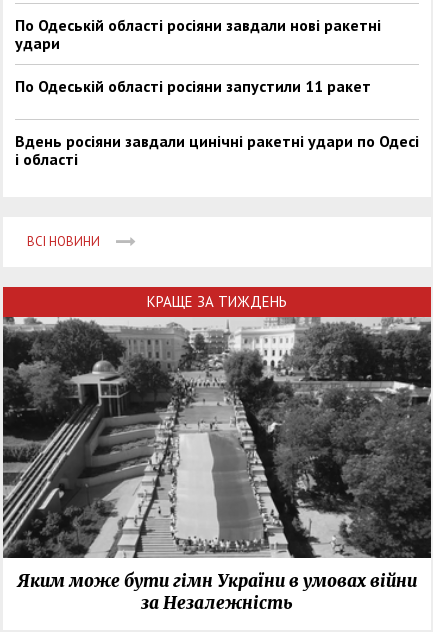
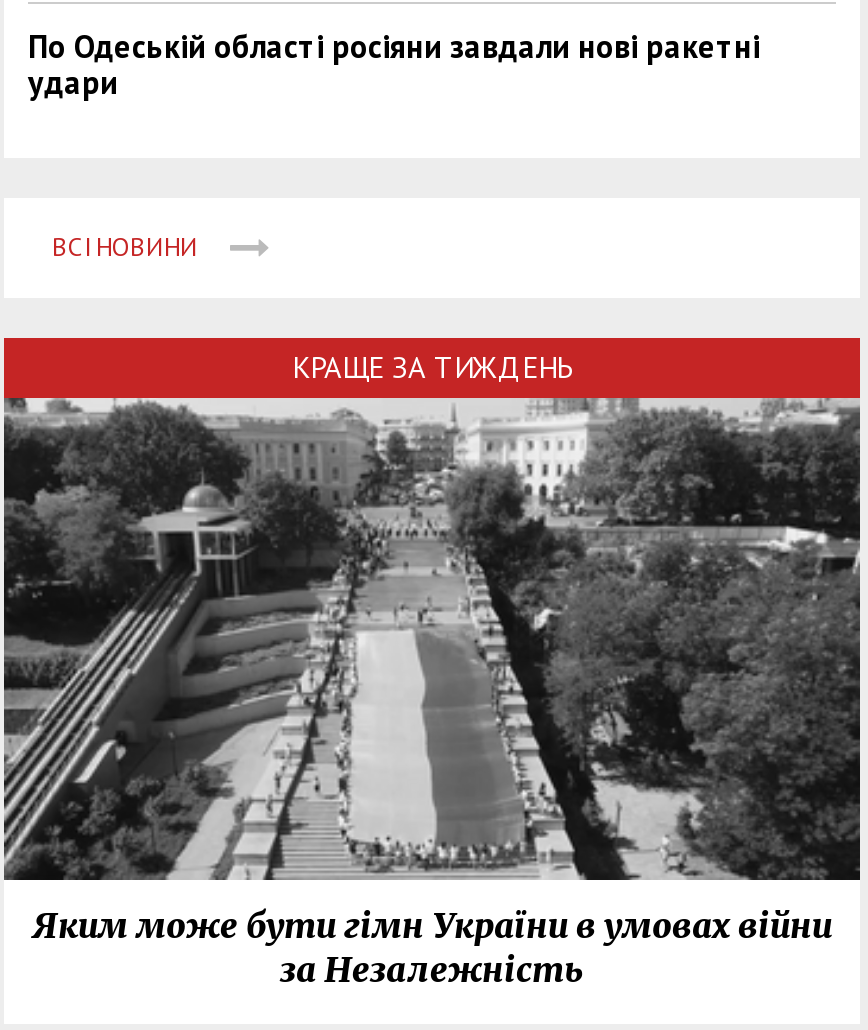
- По Одеській області росіяни запустили 11 ракет
- Вдень росіяни завдали цинічні ракетні удари по Одесі
- і області
